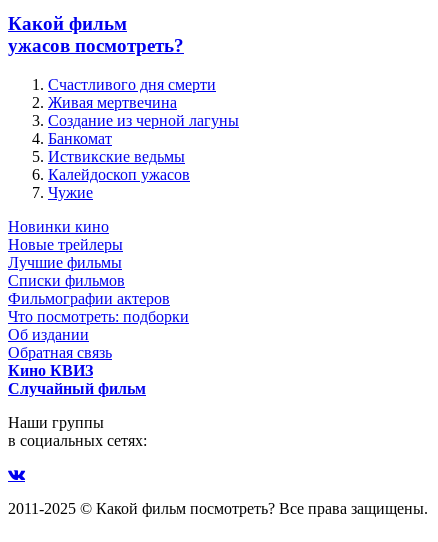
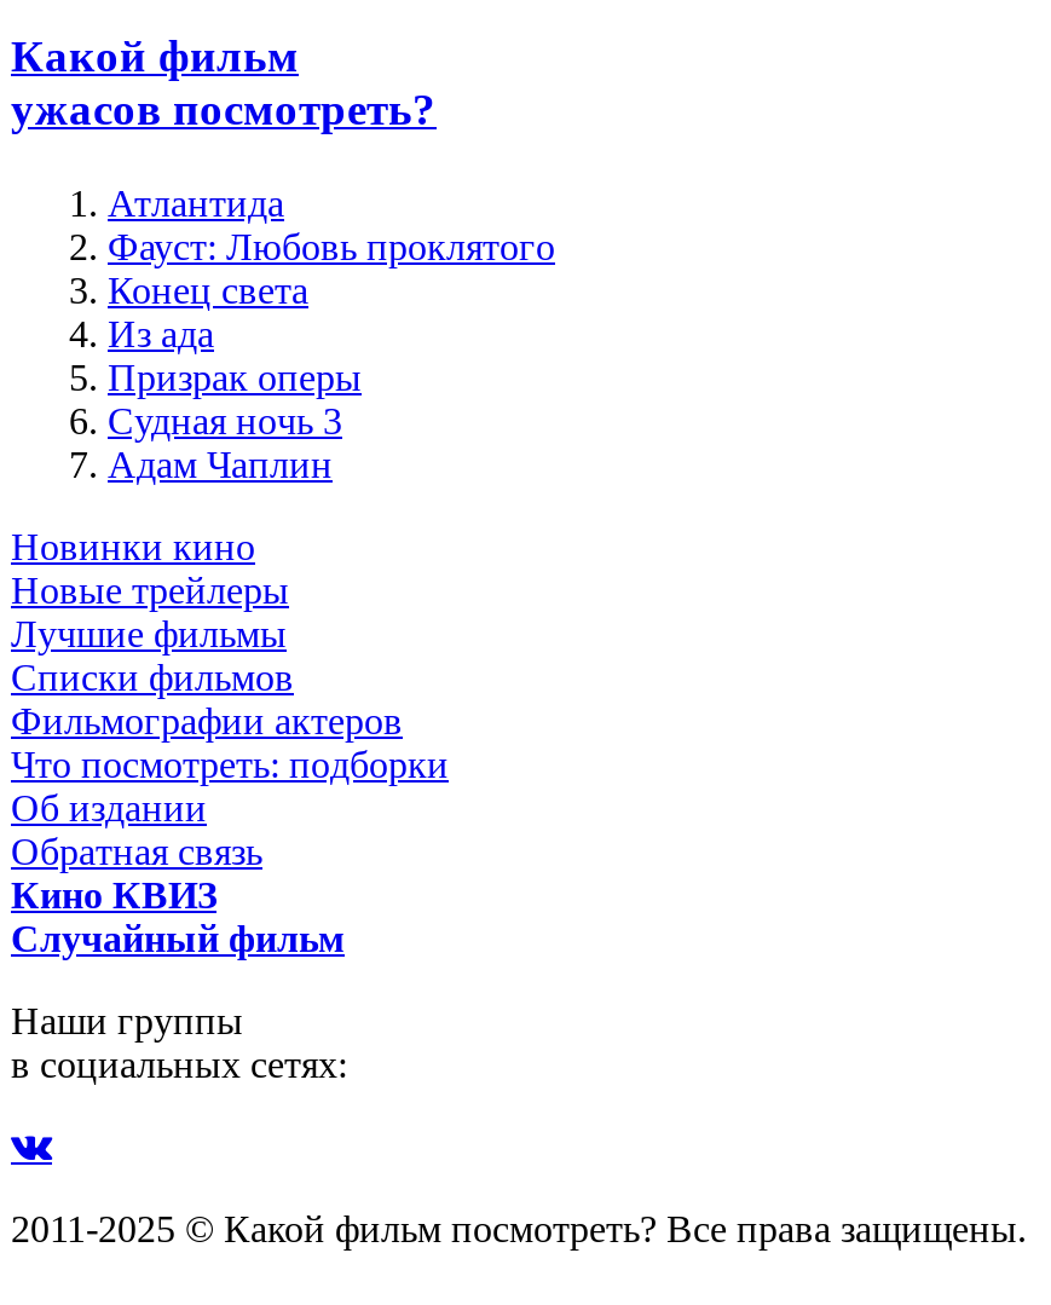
- Счастливого дня смерти
- Живая мертвечина
- Создание из черной лагуны
- Банкомат
- Иствикские ведьмы
- Калейдоскоп ужасов
- Чужие
+ Атлантида
+ Фауст: Любовь проклятого
+ Конец света
+ Из ада
+ Призрак оперы
+ Судная ночь 3
+ Адам Чаплин
